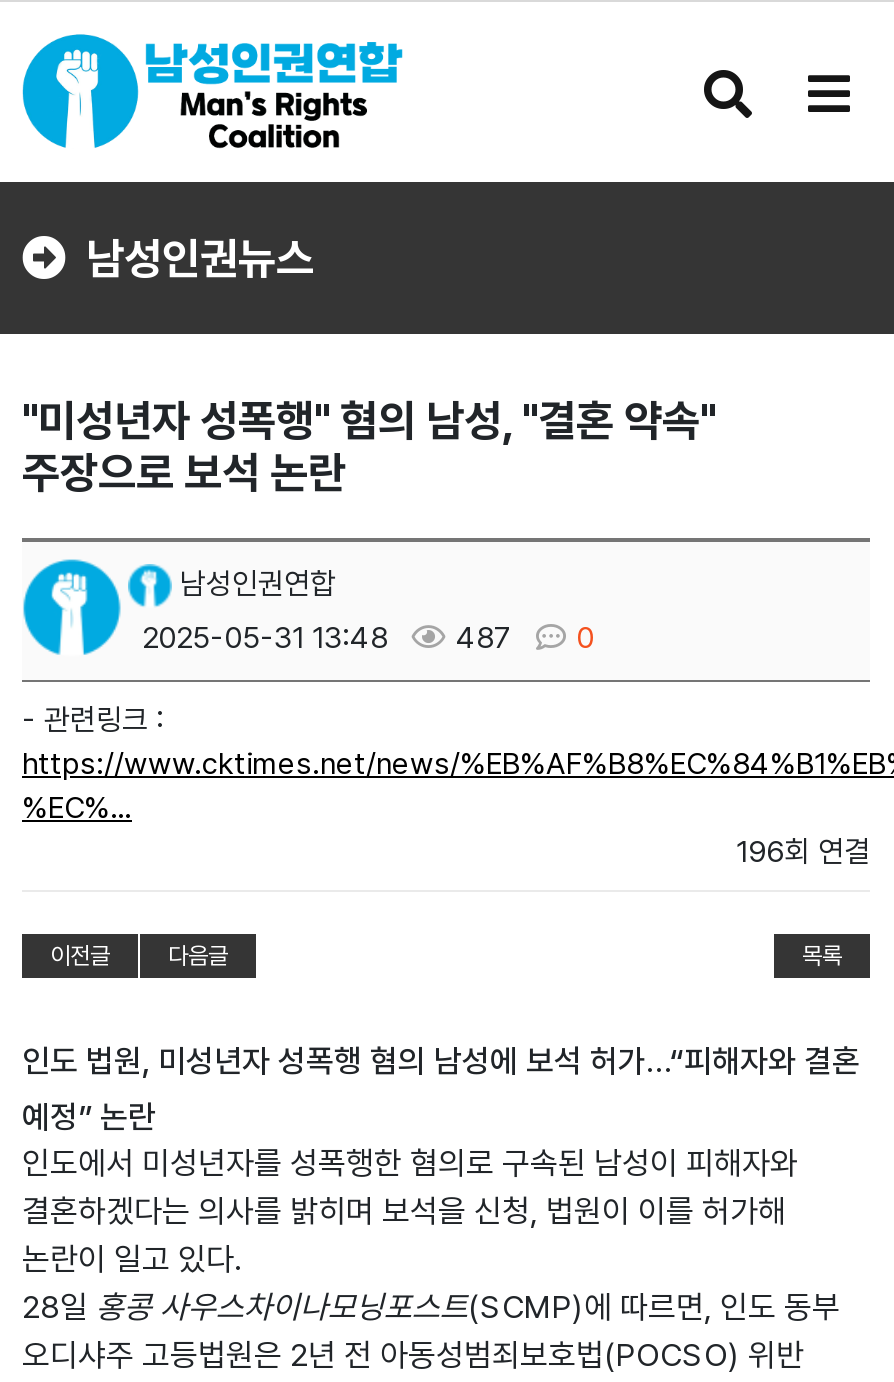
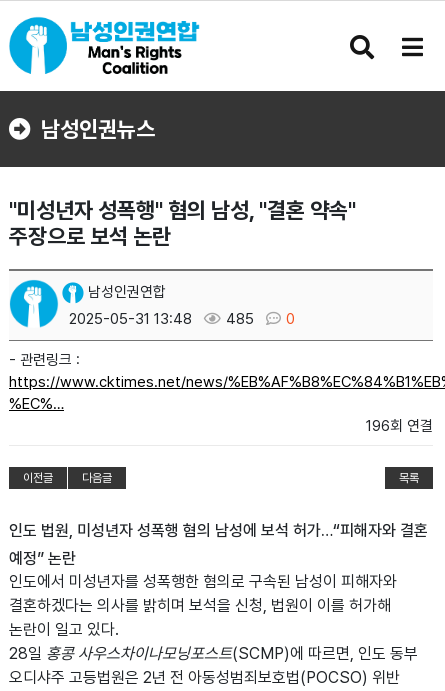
- 2025-05-31 13:48 487 0
+ 2025-05-31 13:48 485 0
